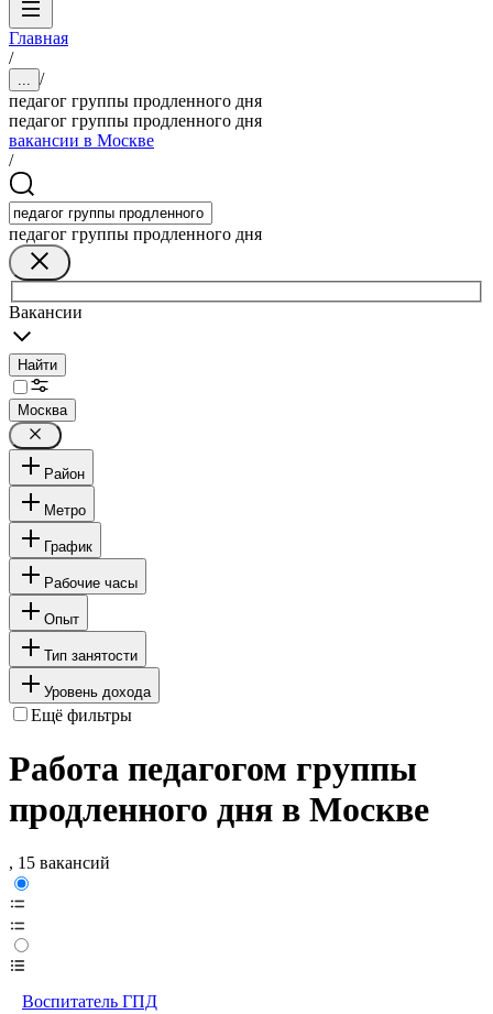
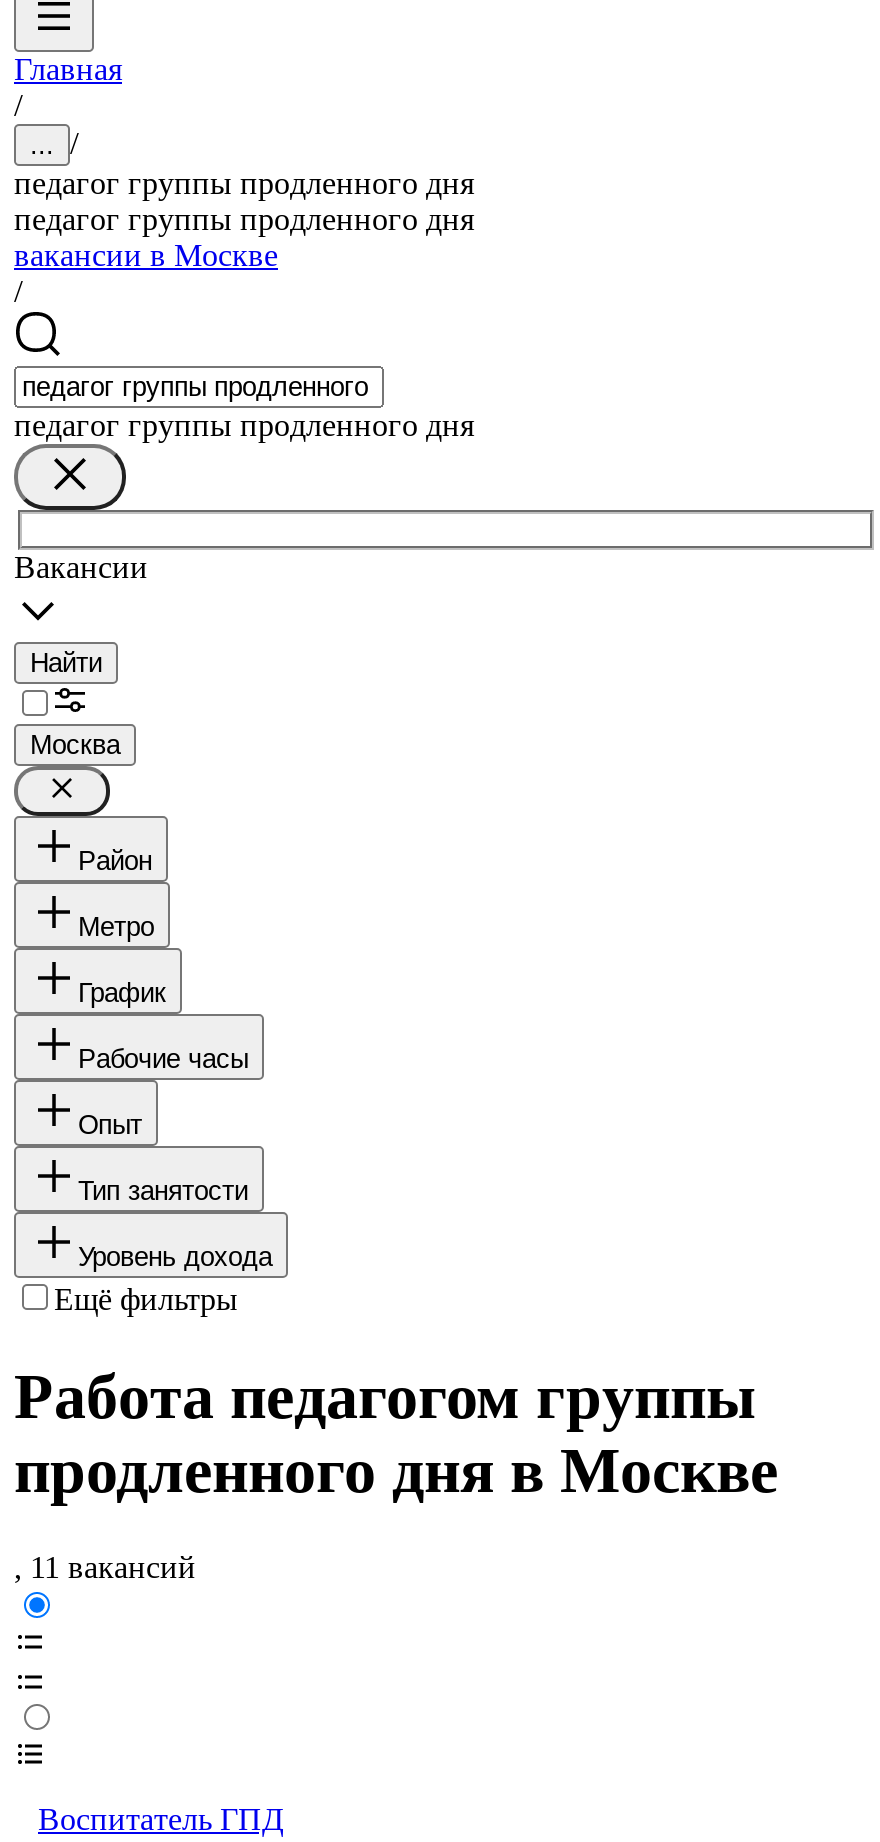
- , 15 вакансий
+ , 11 вакансий
